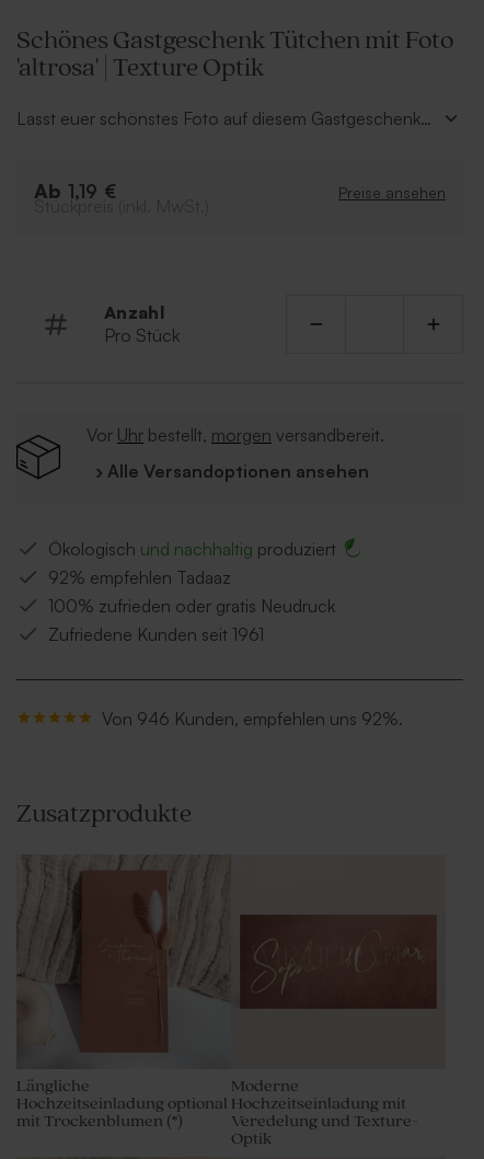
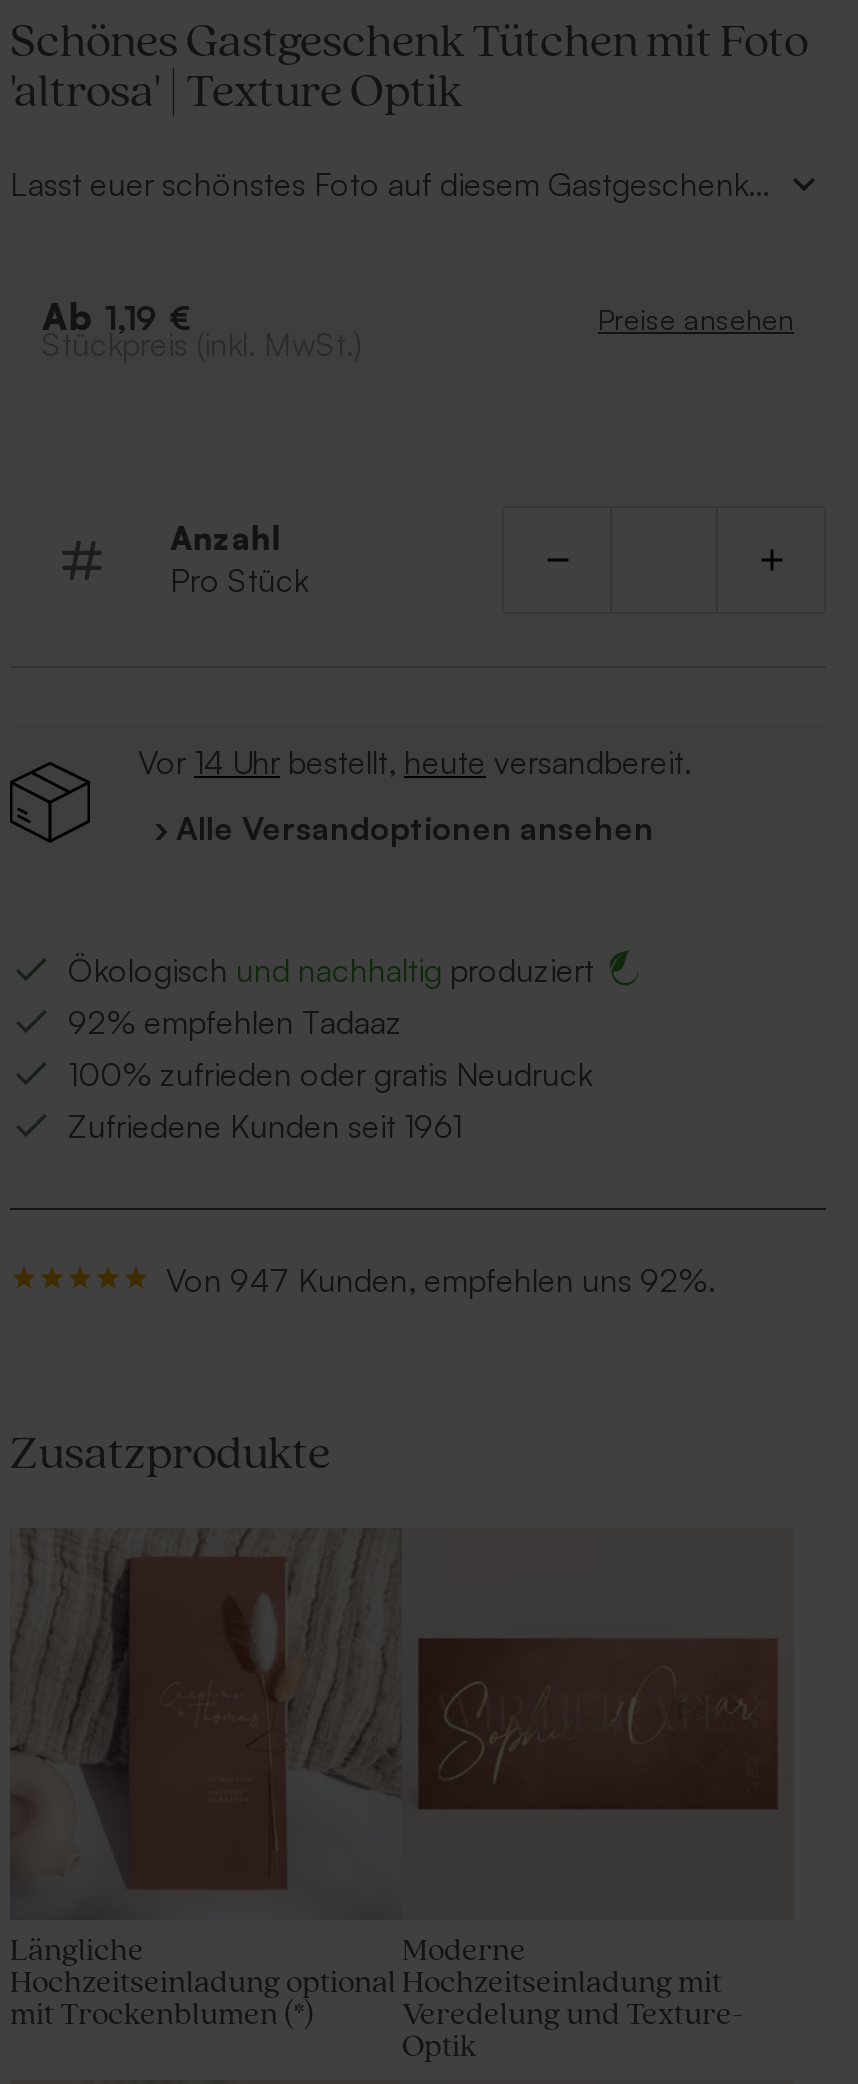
- Vor Uhr bestellt, morgen versandbereit.
+ Vor 14 Uhr bestellt, heute versandbereit.

- Von 946 Kunden, empfehlen uns 92%.
+ Von 947 Kunden, empfehlen uns 92%.
